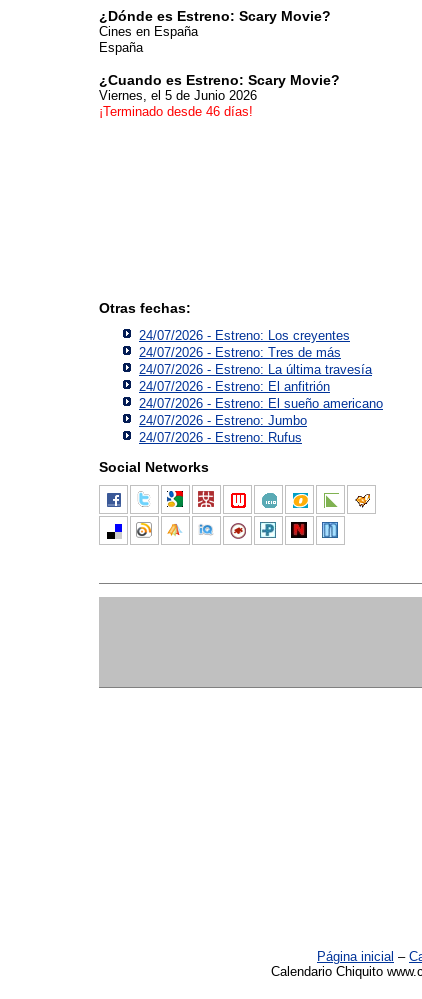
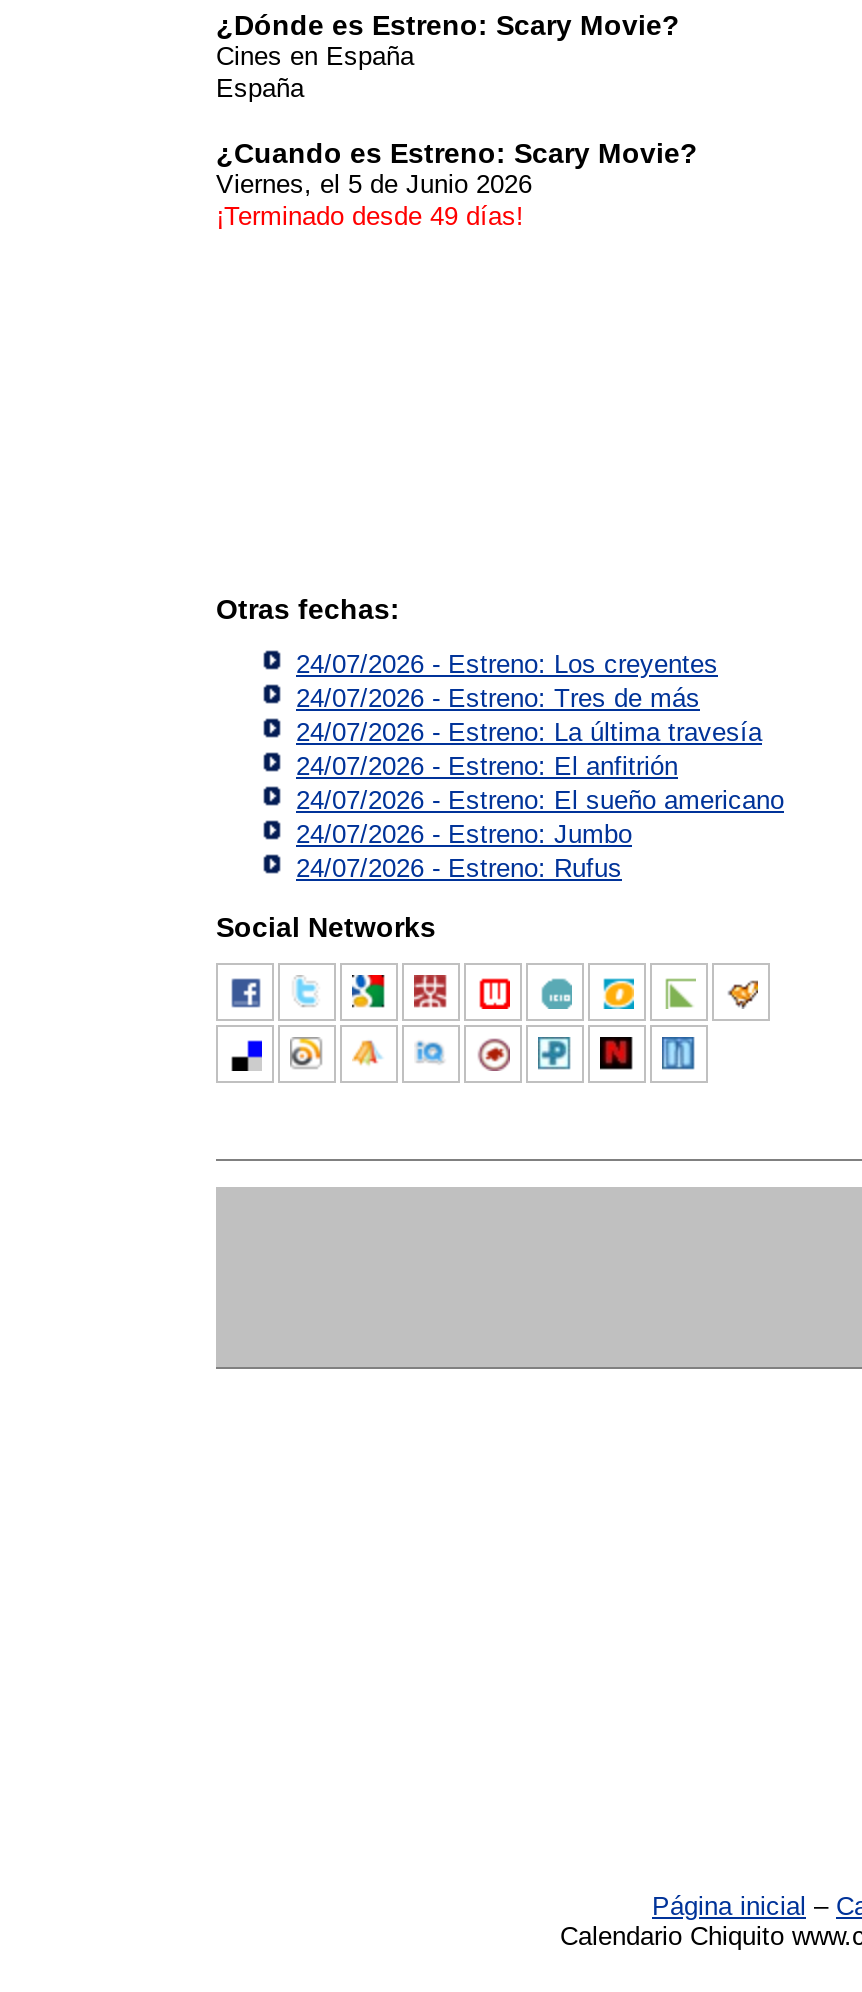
- ¡Terminado desde 46 días!
+ ¡Terminado desde 49 días!
